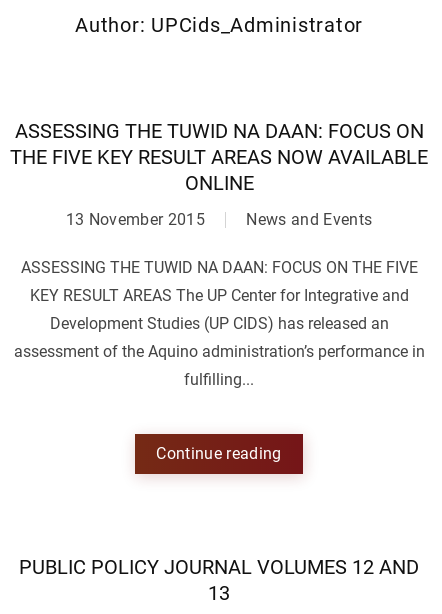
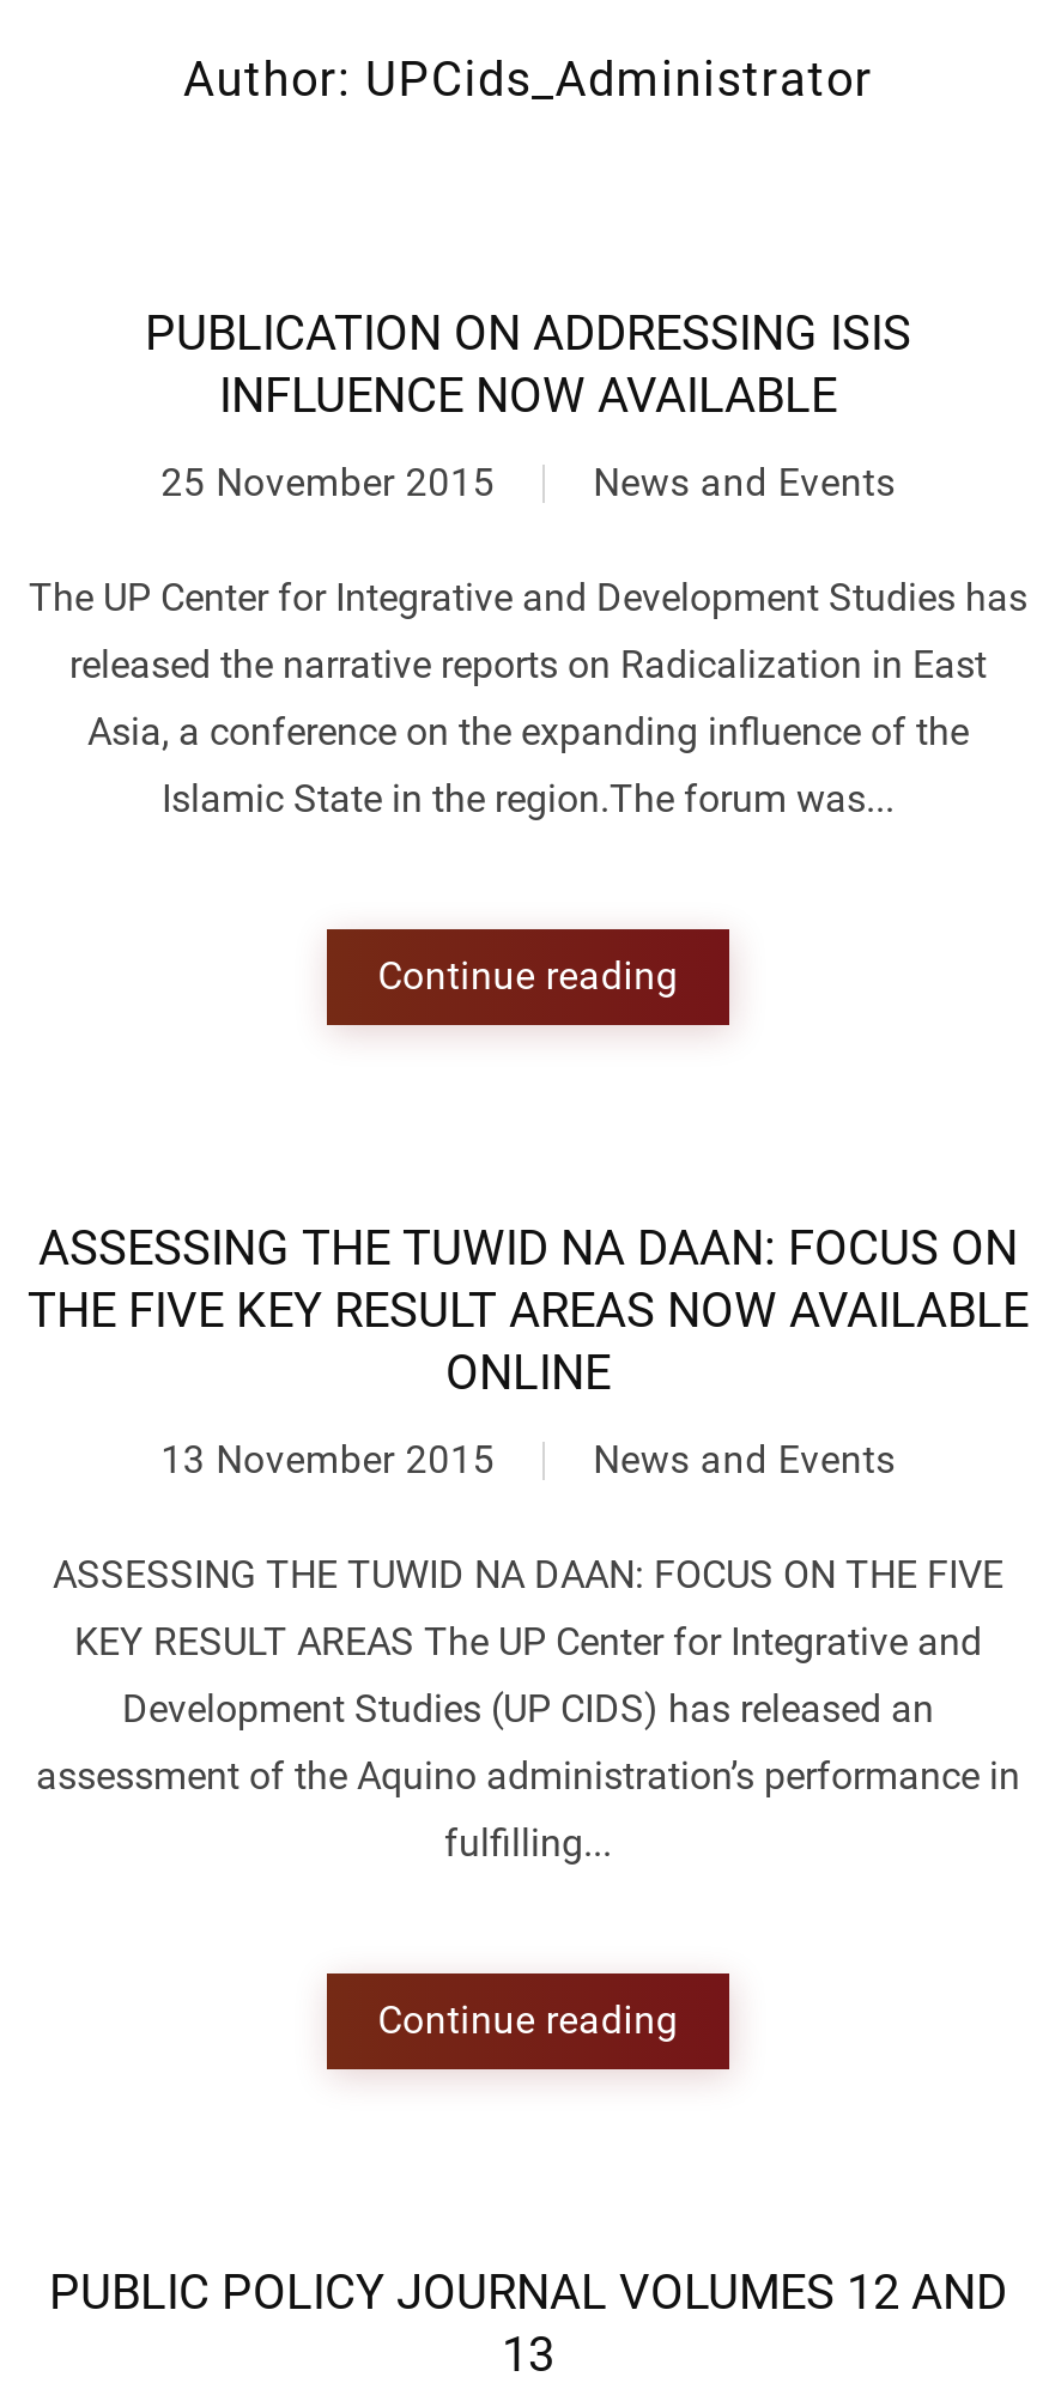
+ PUBLICATION ON ADDRESSING ISIS
+ INFLUENCE NOW AVAILABLE
+ 25 November 2015
+ News and Events
+ The UP Center for Integrative and Development Studies has
+ released the narrative reports on Radicalization in East
+ Asia, a conference on the expanding influence of the
+ Islamic State in the region.The forum was...

+ Continue reading
